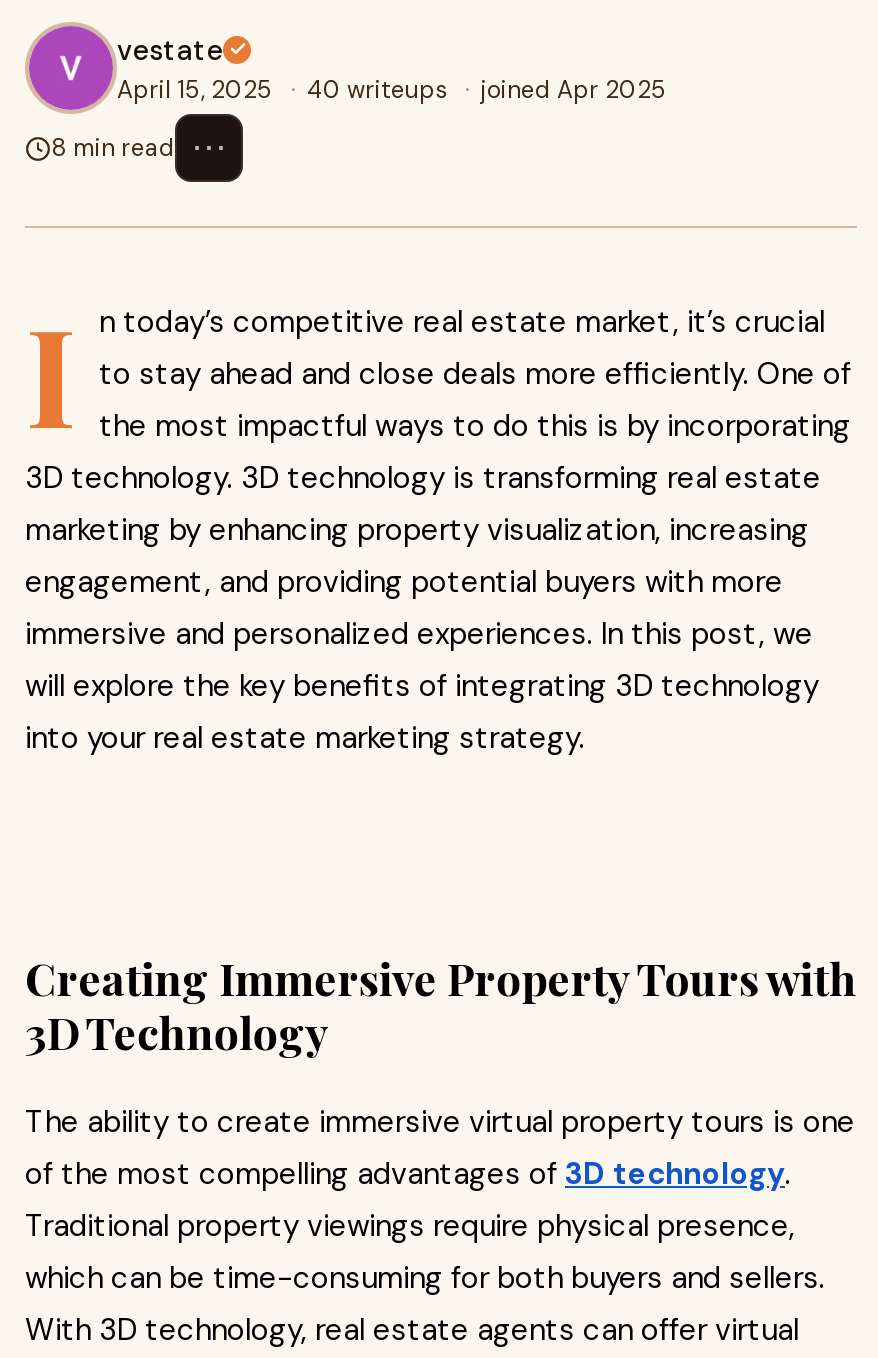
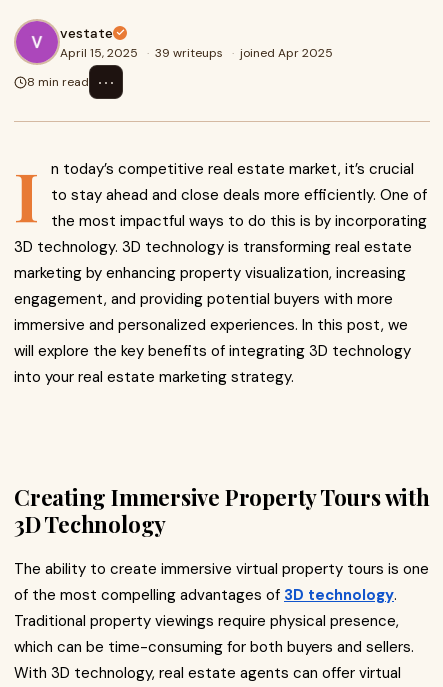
- April 15, 2025 40 writeups joined Apr 2025
+ April 15, 2025 39 writeups joined Apr 2025
